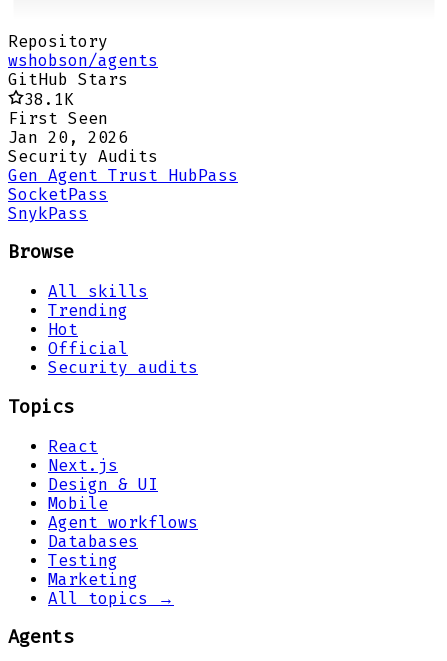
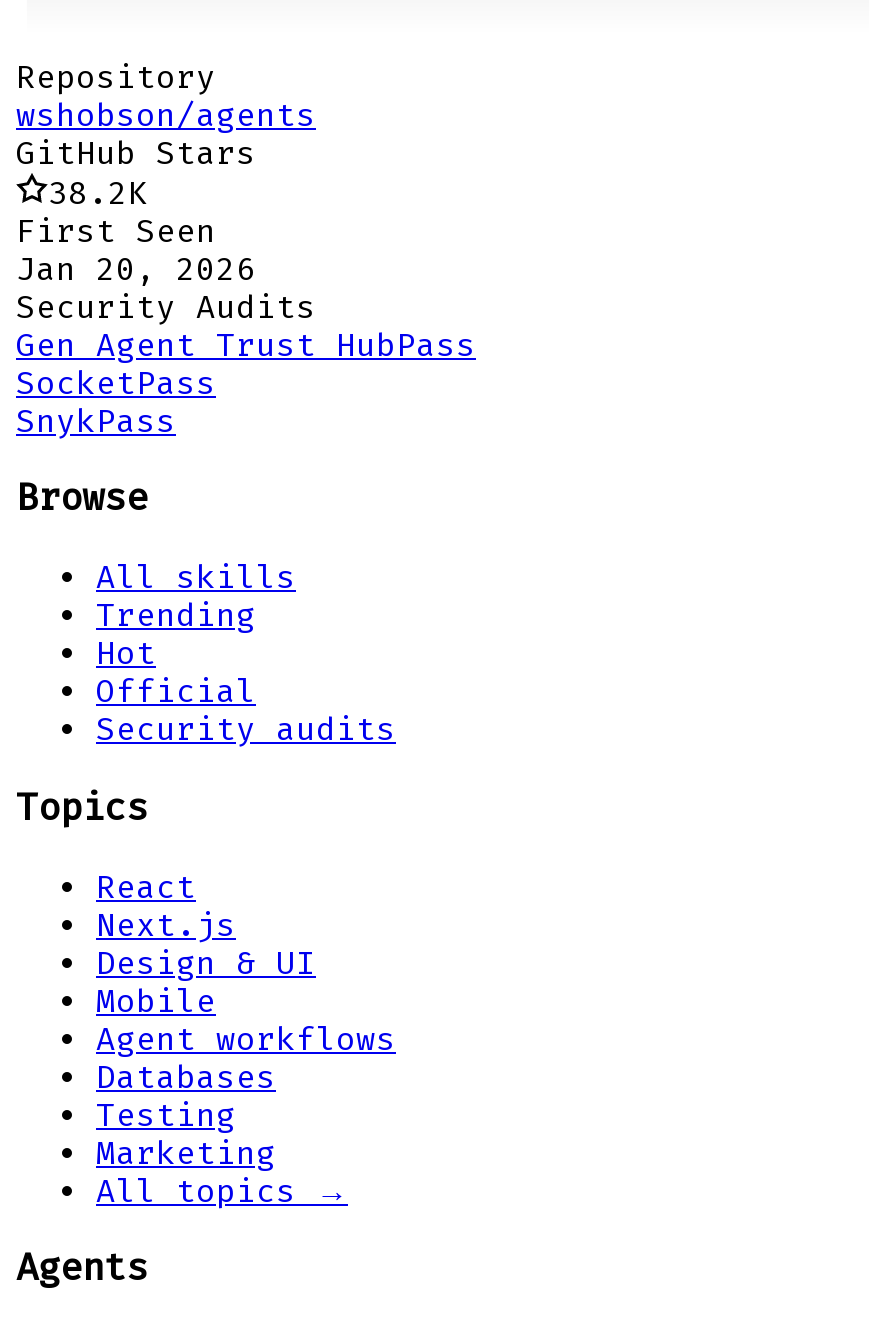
- 38.1K
+ 38.2K
